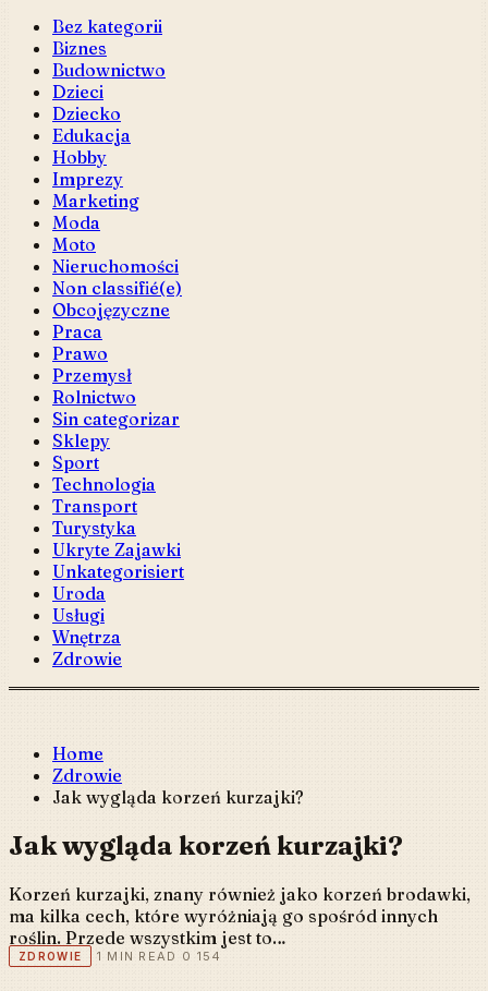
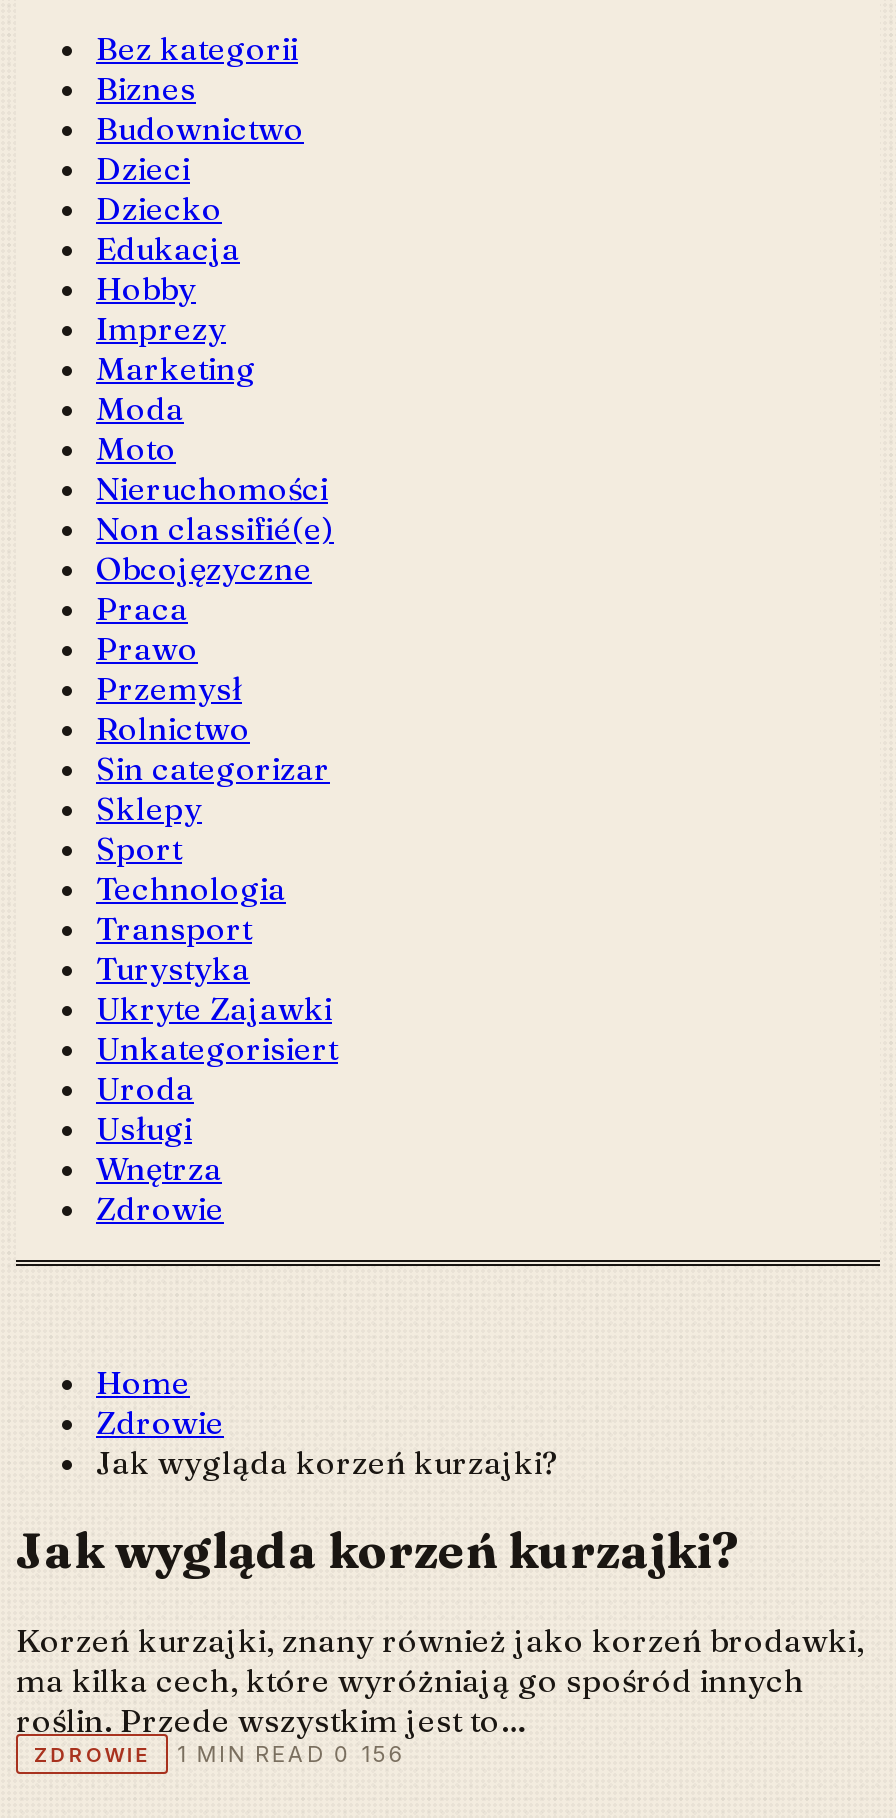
- ZDROWIE 1 MIN READ 0 154
+ ZDROWIE 1 MIN READ 0 156
